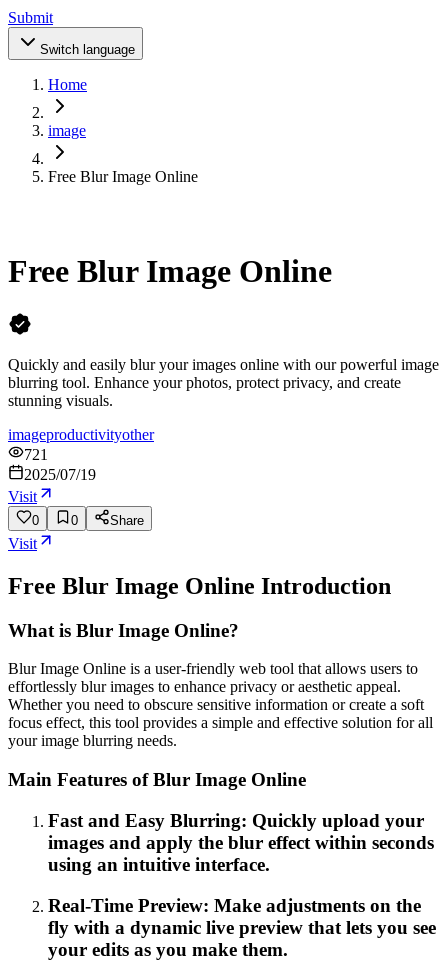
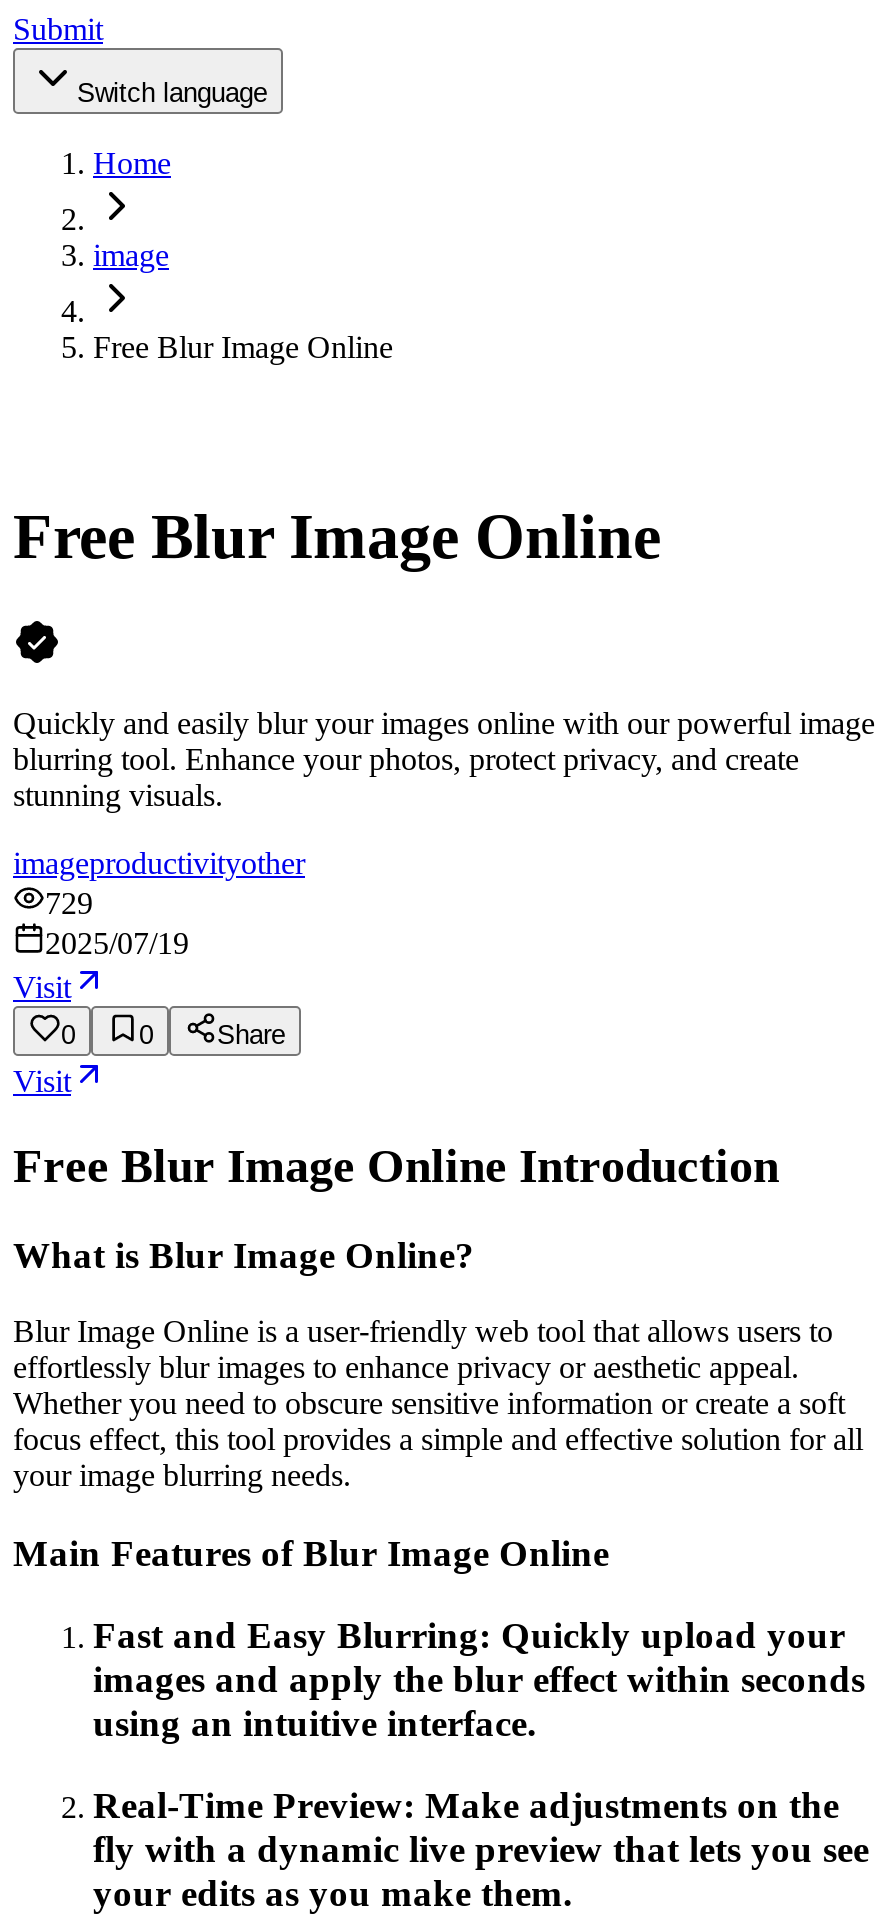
- 721
+ 729
